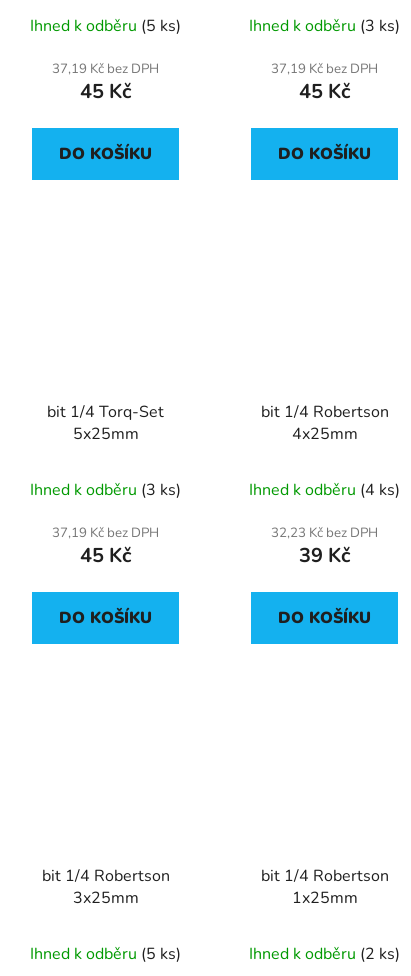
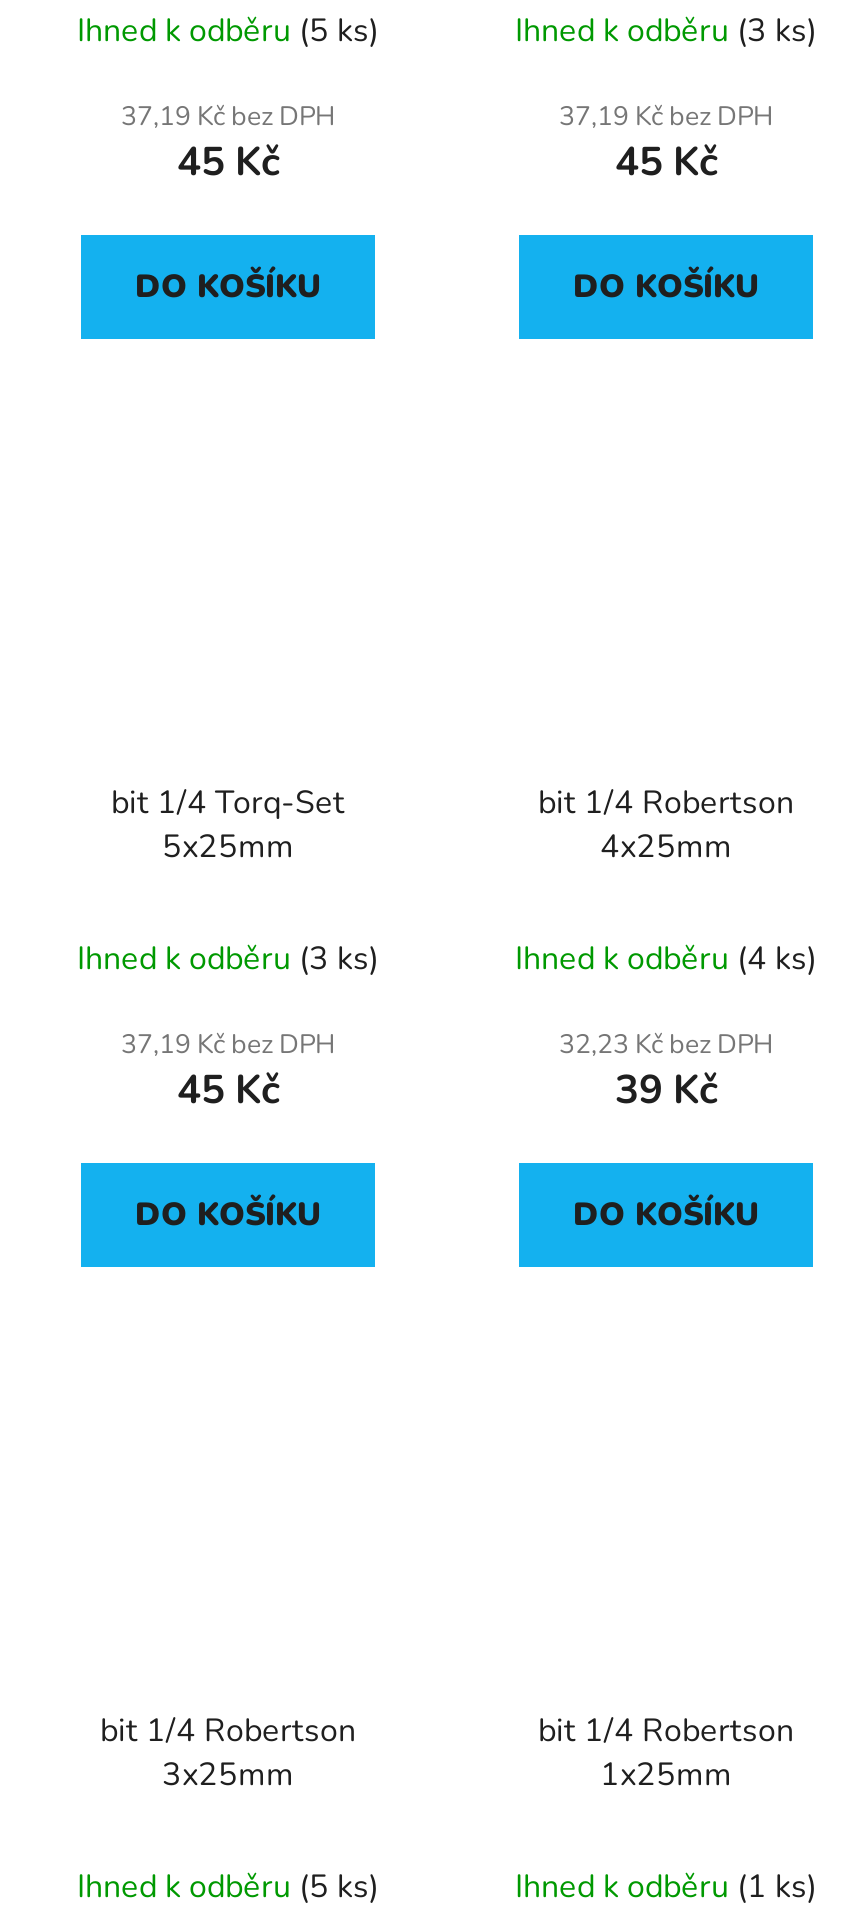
- Ihned k odběru (2 ks)
+ Ihned k odběru (1 ks)
